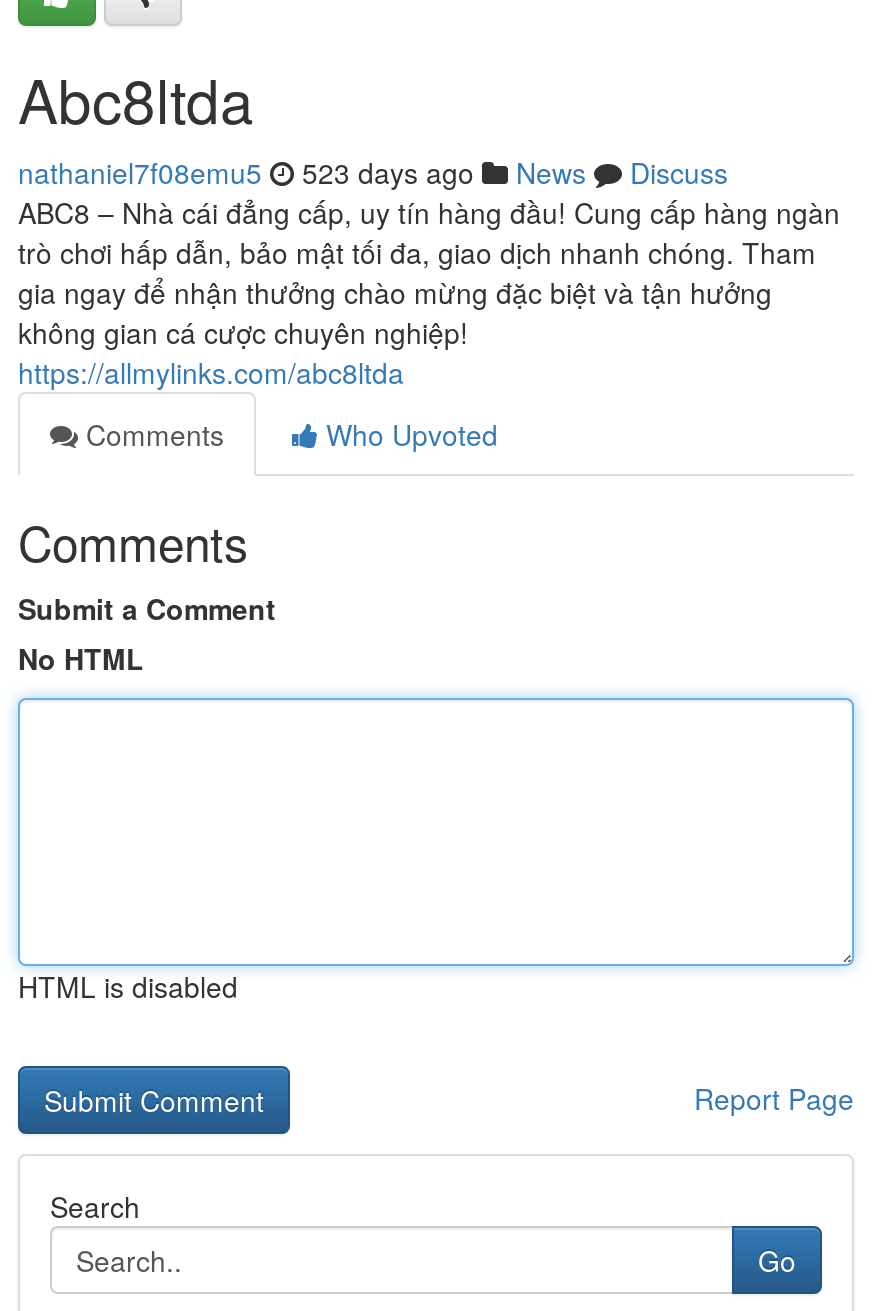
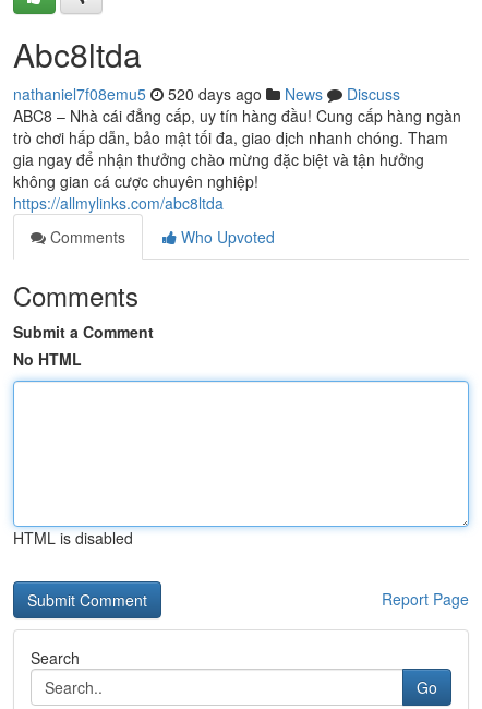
- nathaniel7f08emu5 523 days ago News Discuss
+ nathaniel7f08emu5 520 days ago News Discuss
